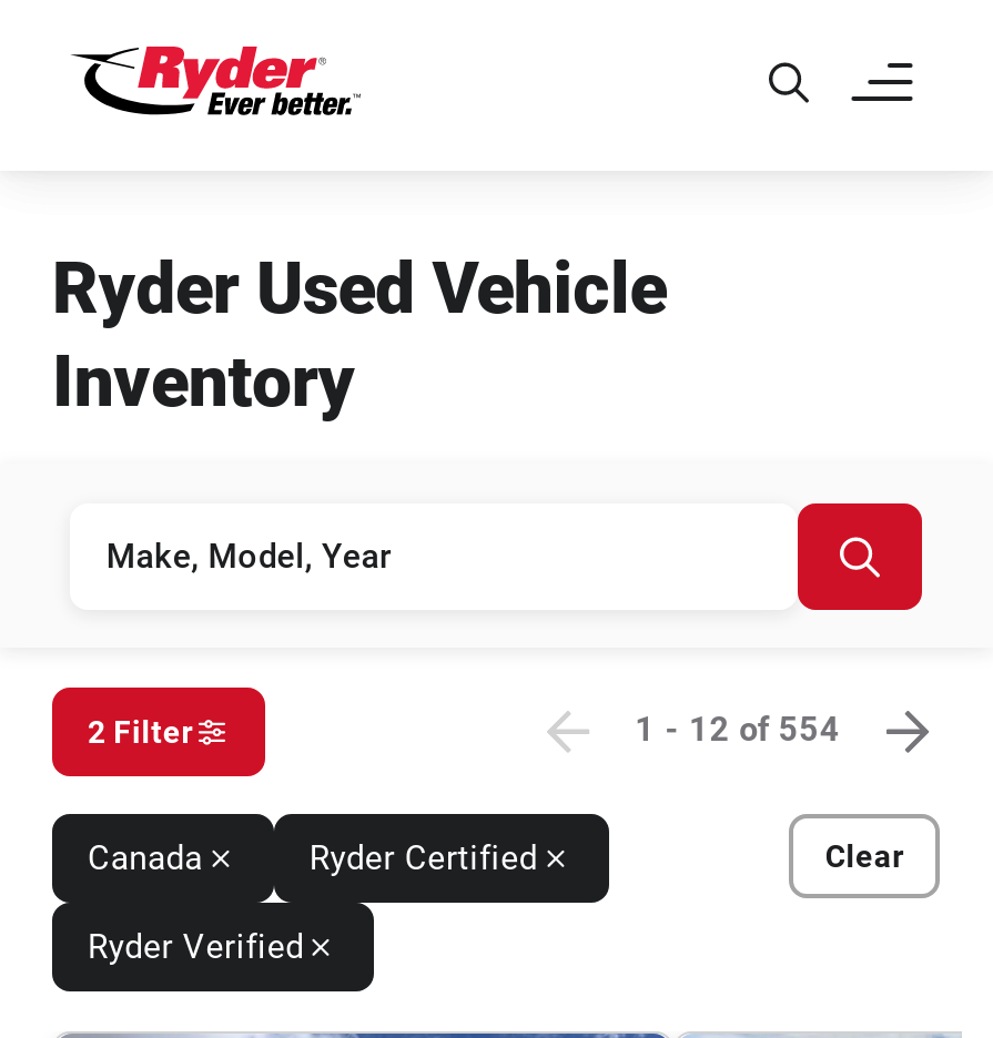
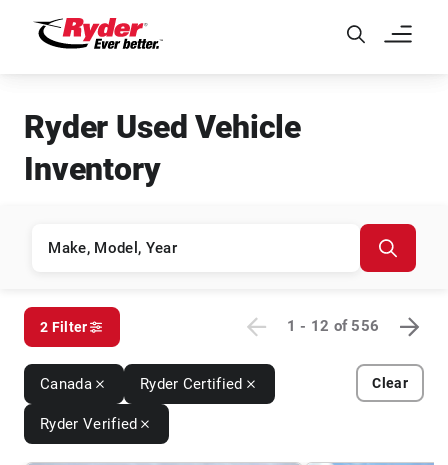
- 1 - 12 of 554
+ 1 - 12 of 556
